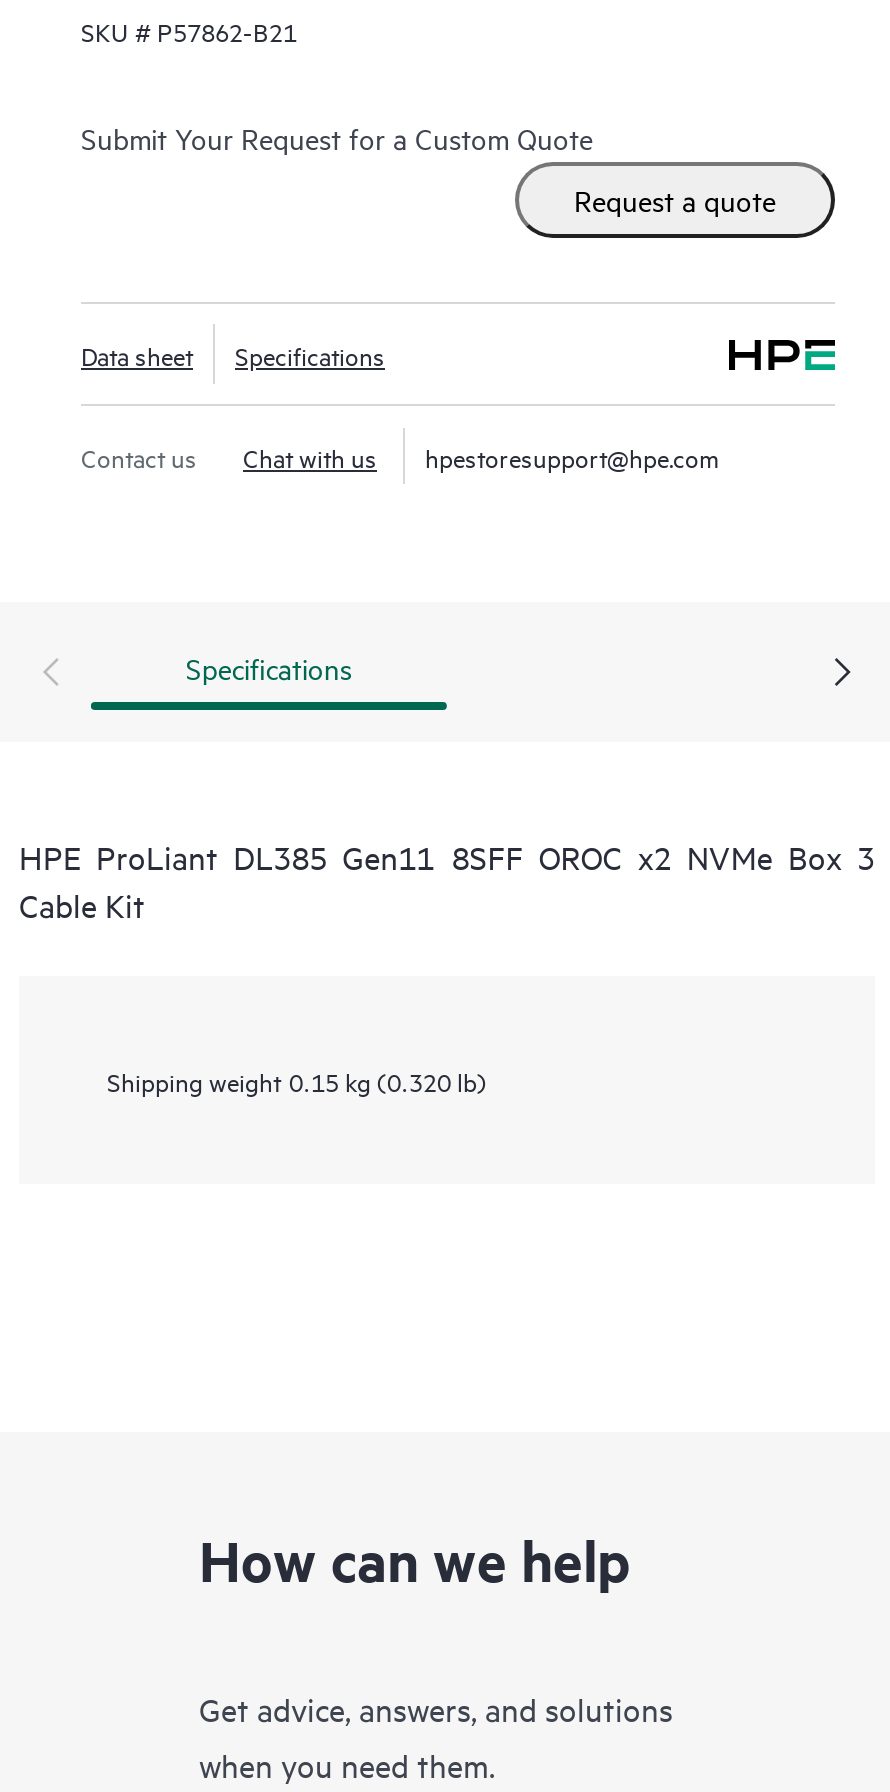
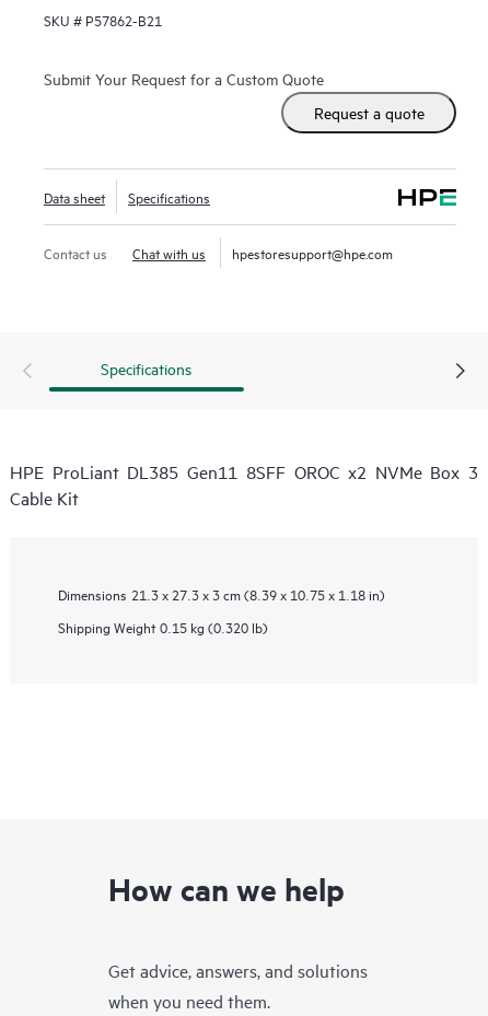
- Shipping weight 0.15 kg (0.320 lb)
+ Dimensions 21.3 x 27.3 x 3 cm (8.39 x 10.75 x 1.18 in)
+ Shipping Weight 0.15 kg (0.320 lb)
